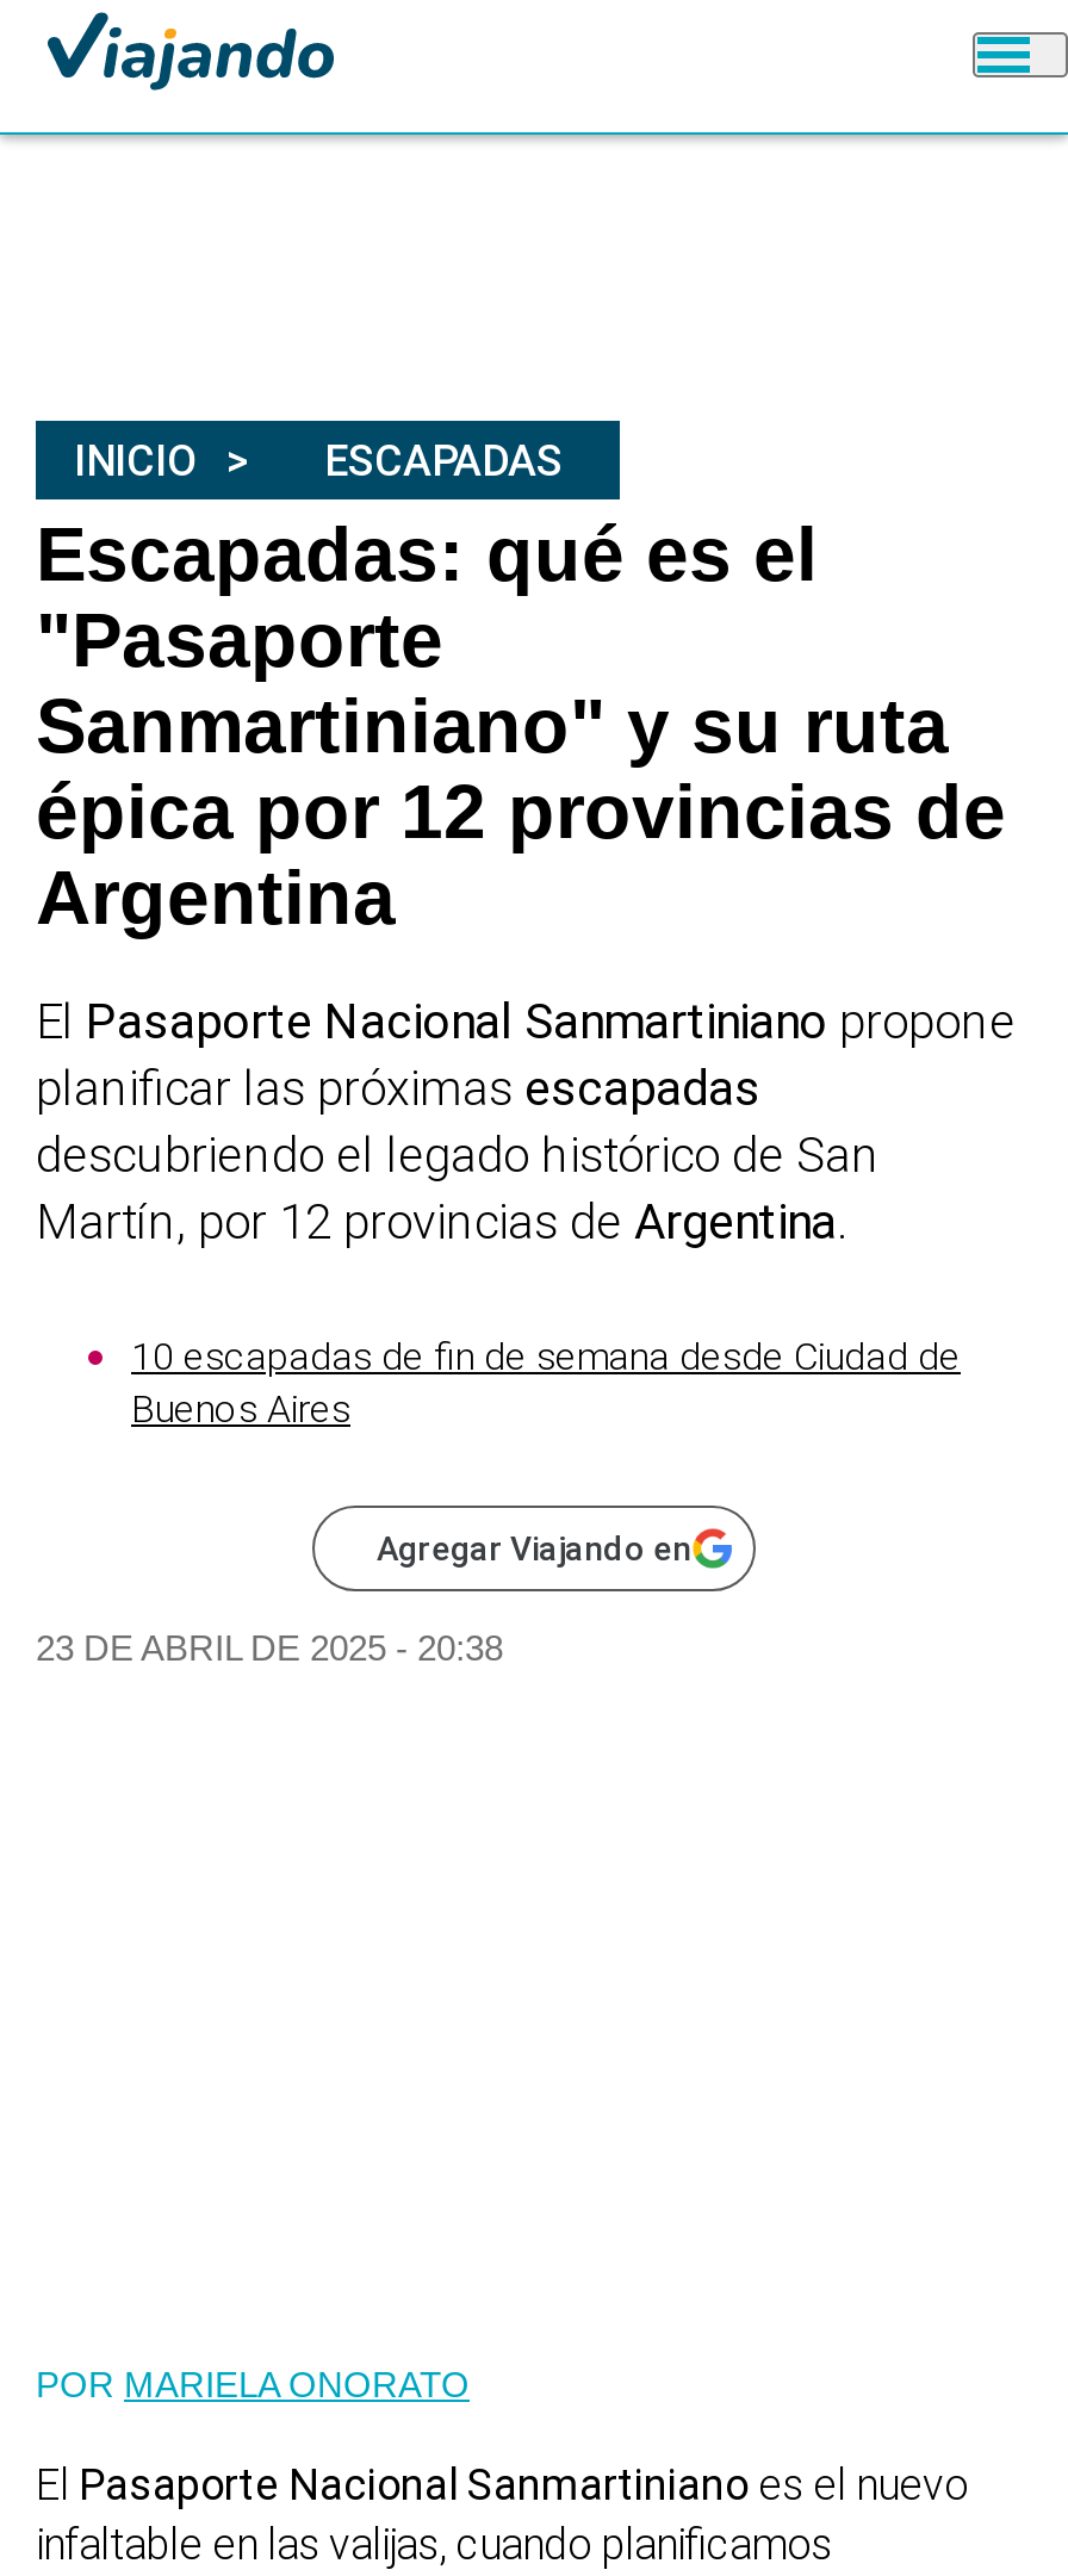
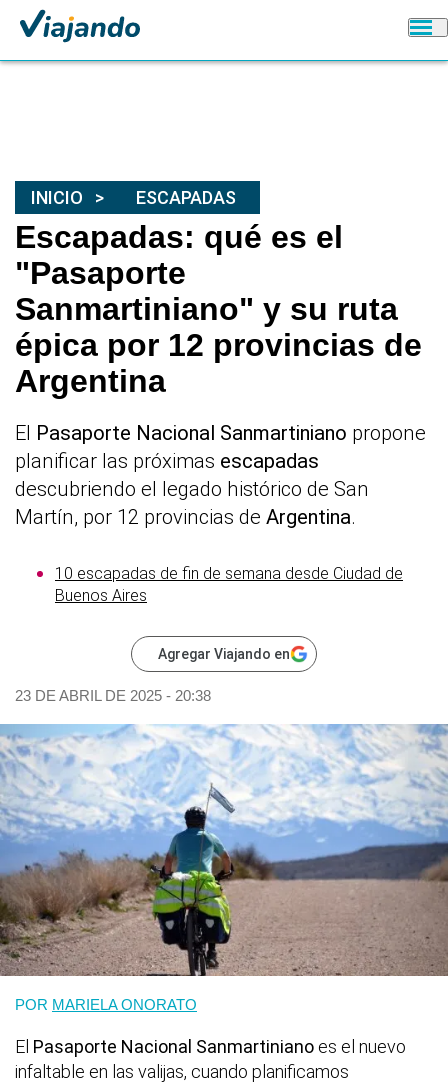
+ [image]
